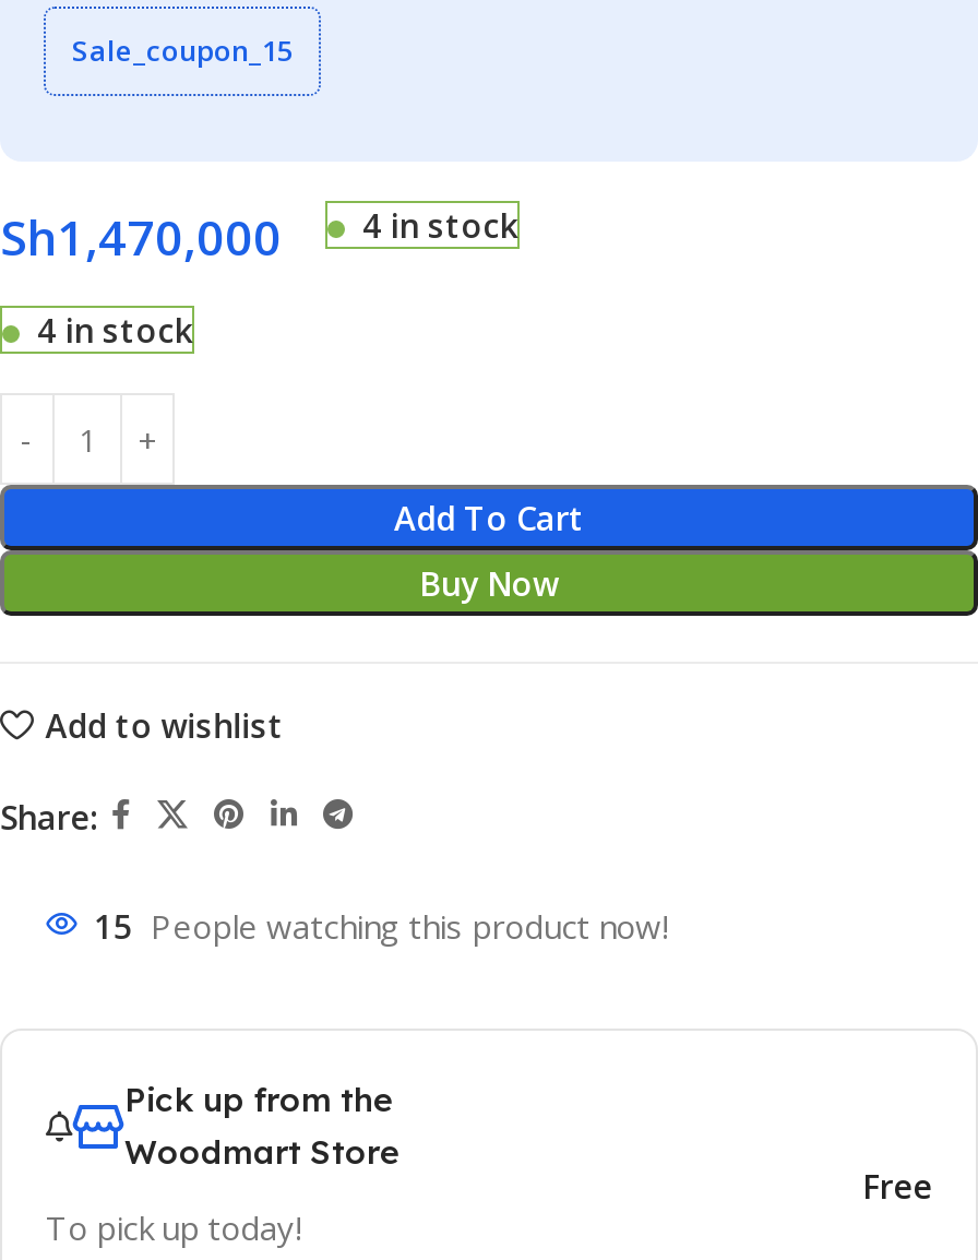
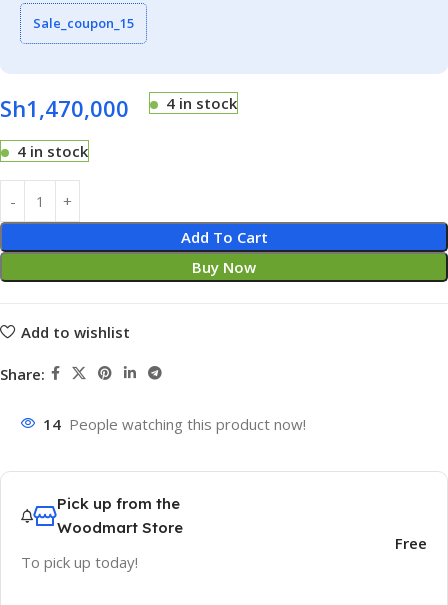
- 15 People watching this product now!
+ 14 People watching this product now!
